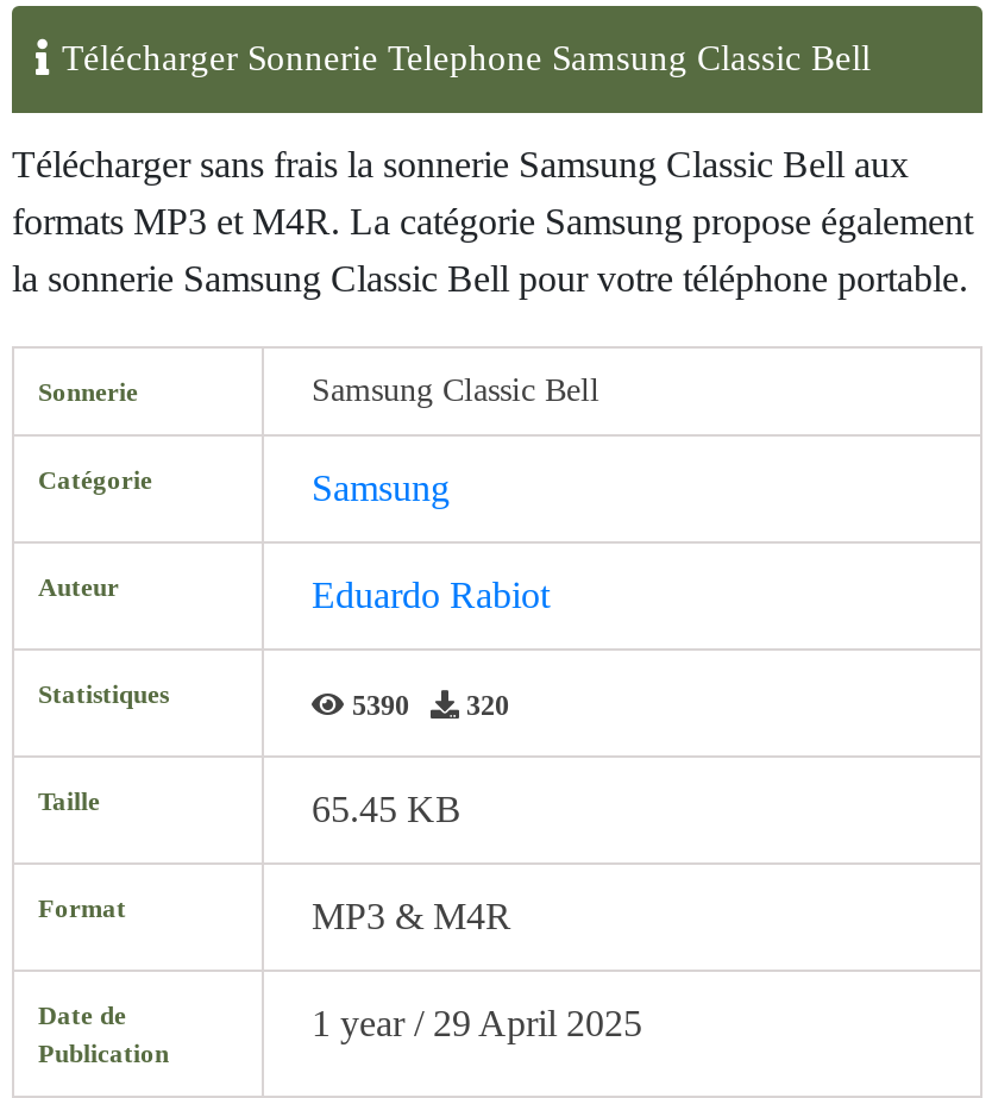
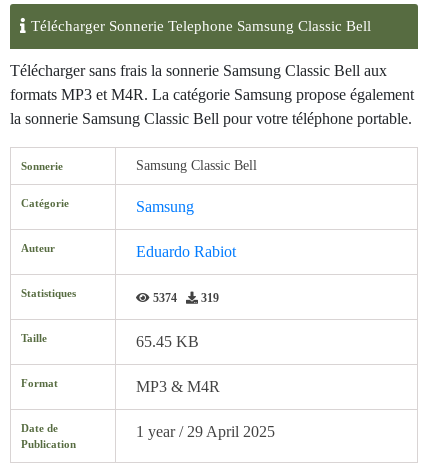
- 5390
+ 5374

- 320
+ 319
